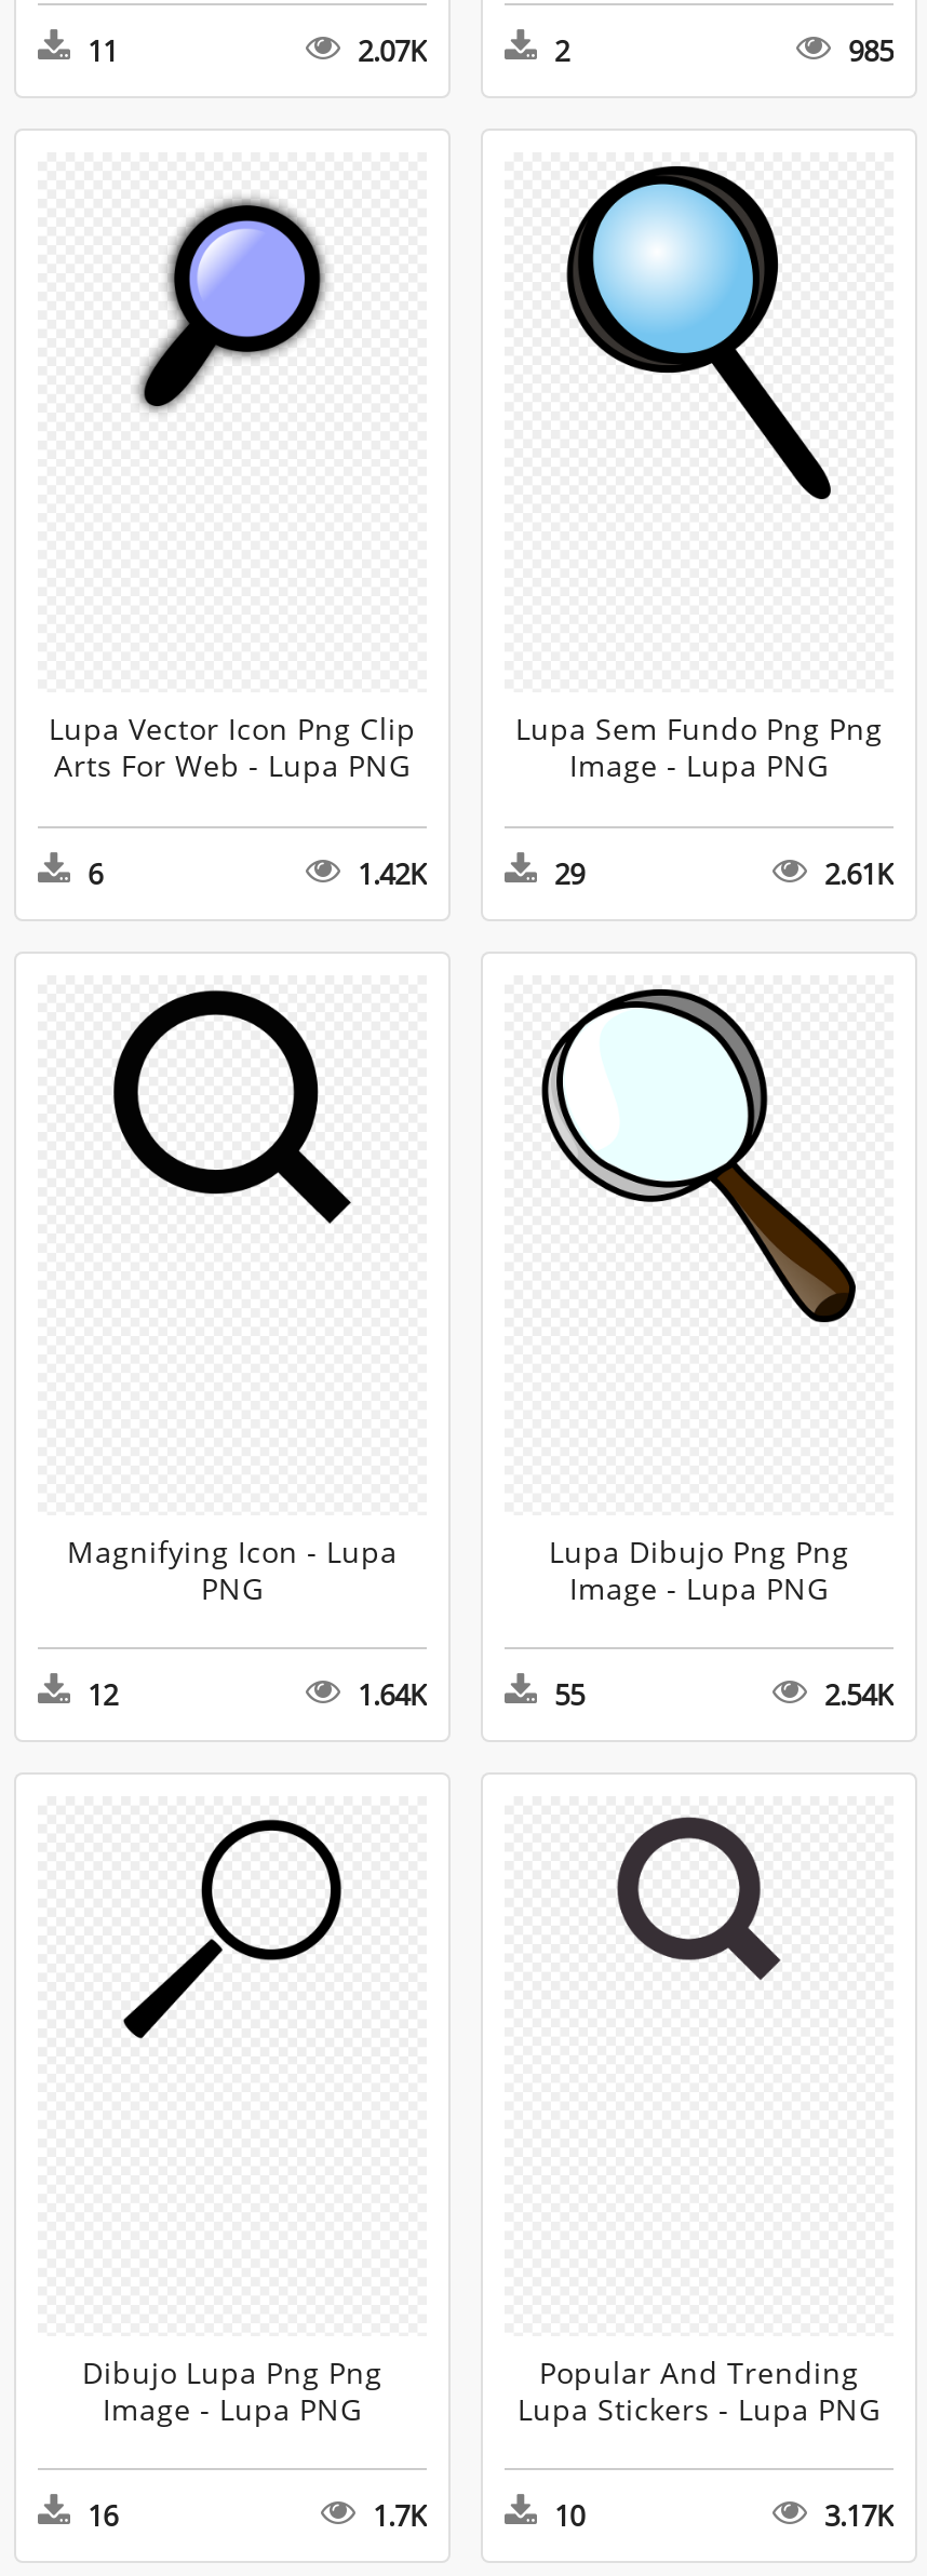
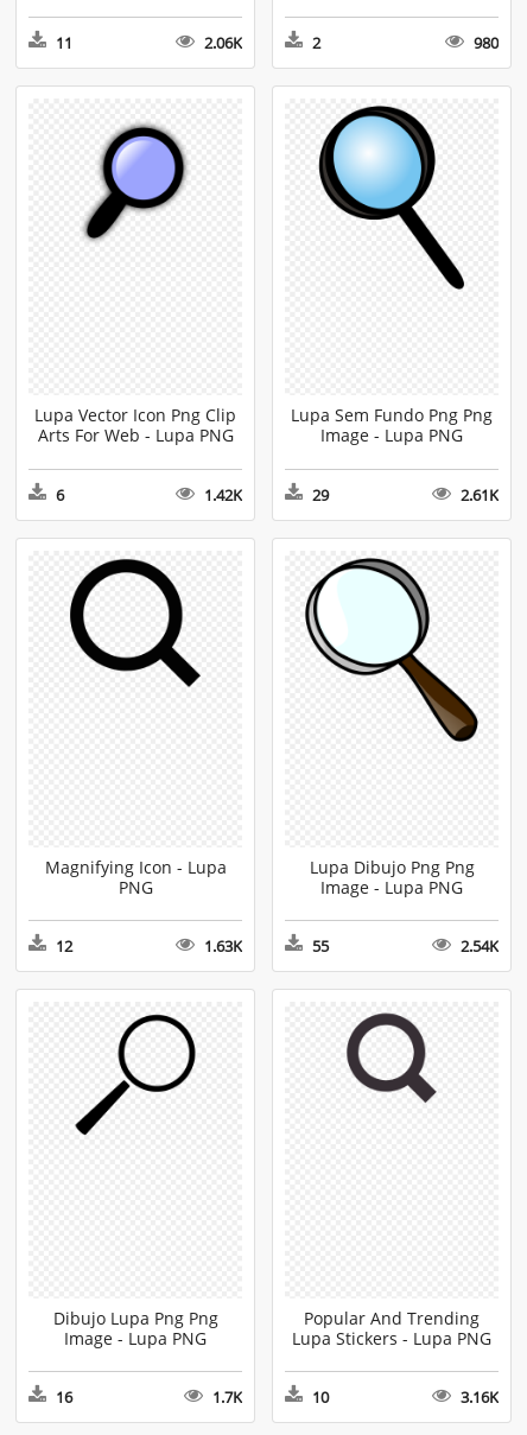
- 2.07K
+ 2.06K

- 985
+ 980

- 1.64K
+ 1.63K

- 3.17K
+ 3.16K
